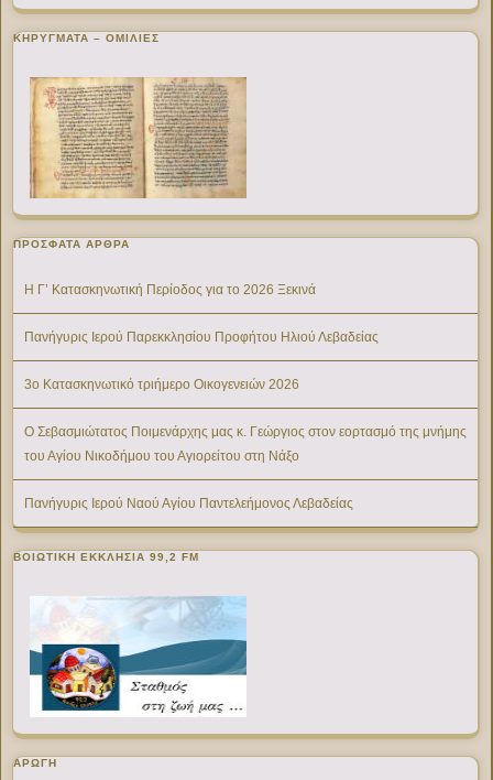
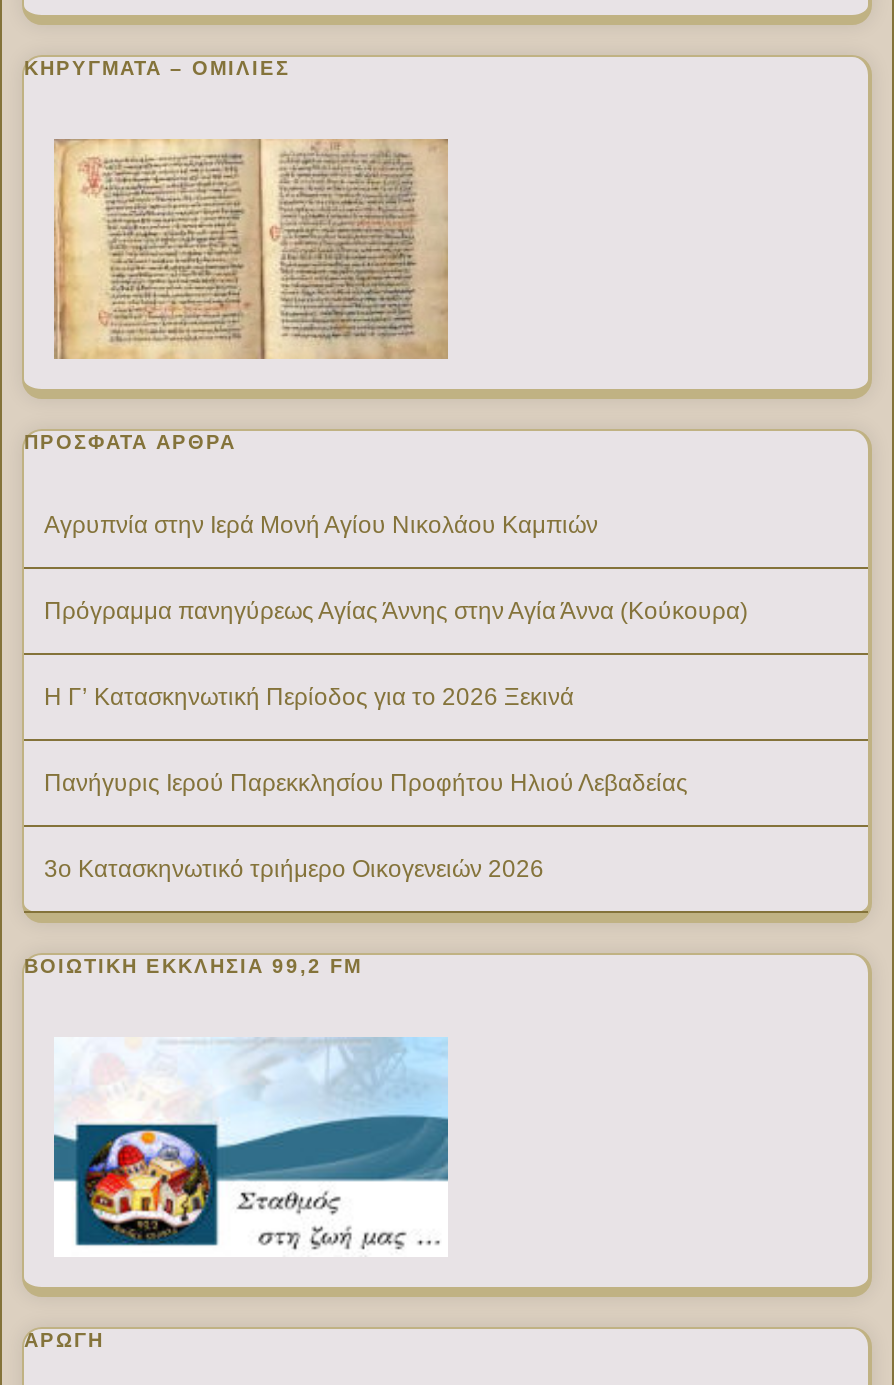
+ Αγρυπνία στην Ιερά Μονή Αγίου Νικολάου Καμπιών
+ Πρόγραμμα πανηγύρεως Αγίας Άννης στην Αγία Άννα (Κούκουρα)

moved down: Η Γ’ Κατασκηνωτική Περίοδος για το 2026 Ξεκινά | Πανήγυρις Ιερού Παρεκκλησίου Προφήτου Ηλιού Λεβαδείας

- Ο Σεβασμιώτατος Ποιμενάρχης μας κ. Γεώργιος στον εορτασμό της μνήμης
- του Αγίου Νικοδήμου του Αγιορείτου στη Νάξο
- Πανήγυρις Ιερού Ναού Αγίου Παντελεήμονος Λεβαδείας
